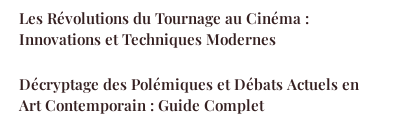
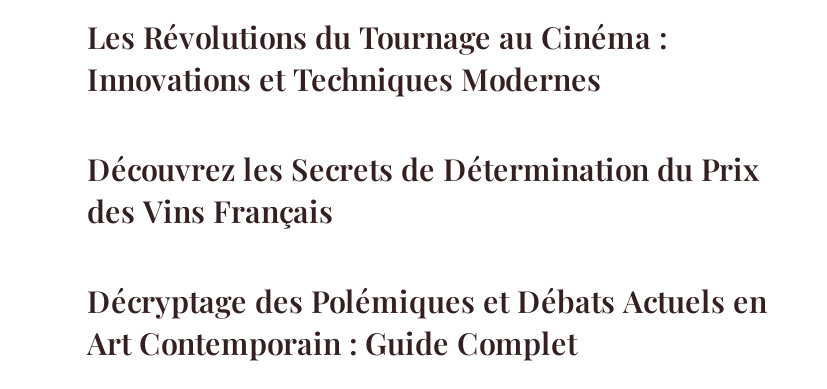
+ Découvrez les Secrets de Détermination du Prix
+ des Vins Français
